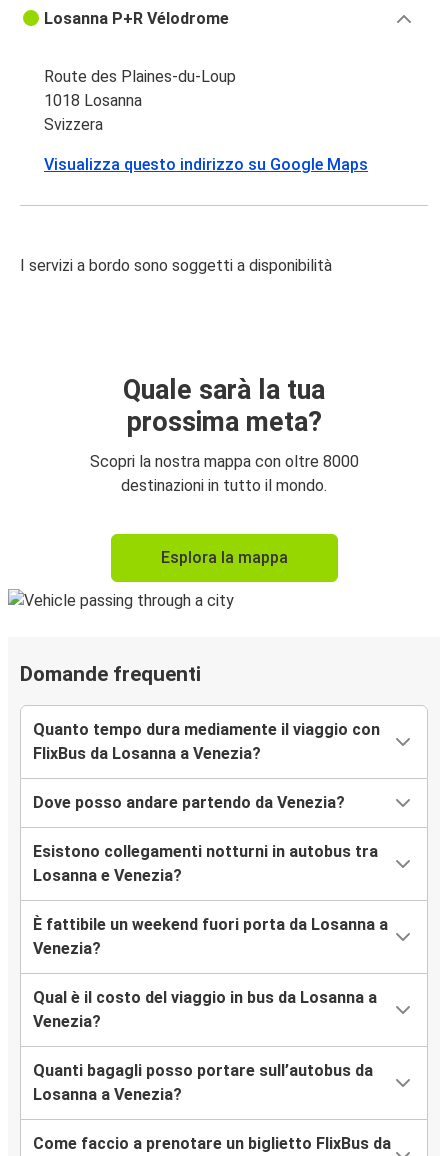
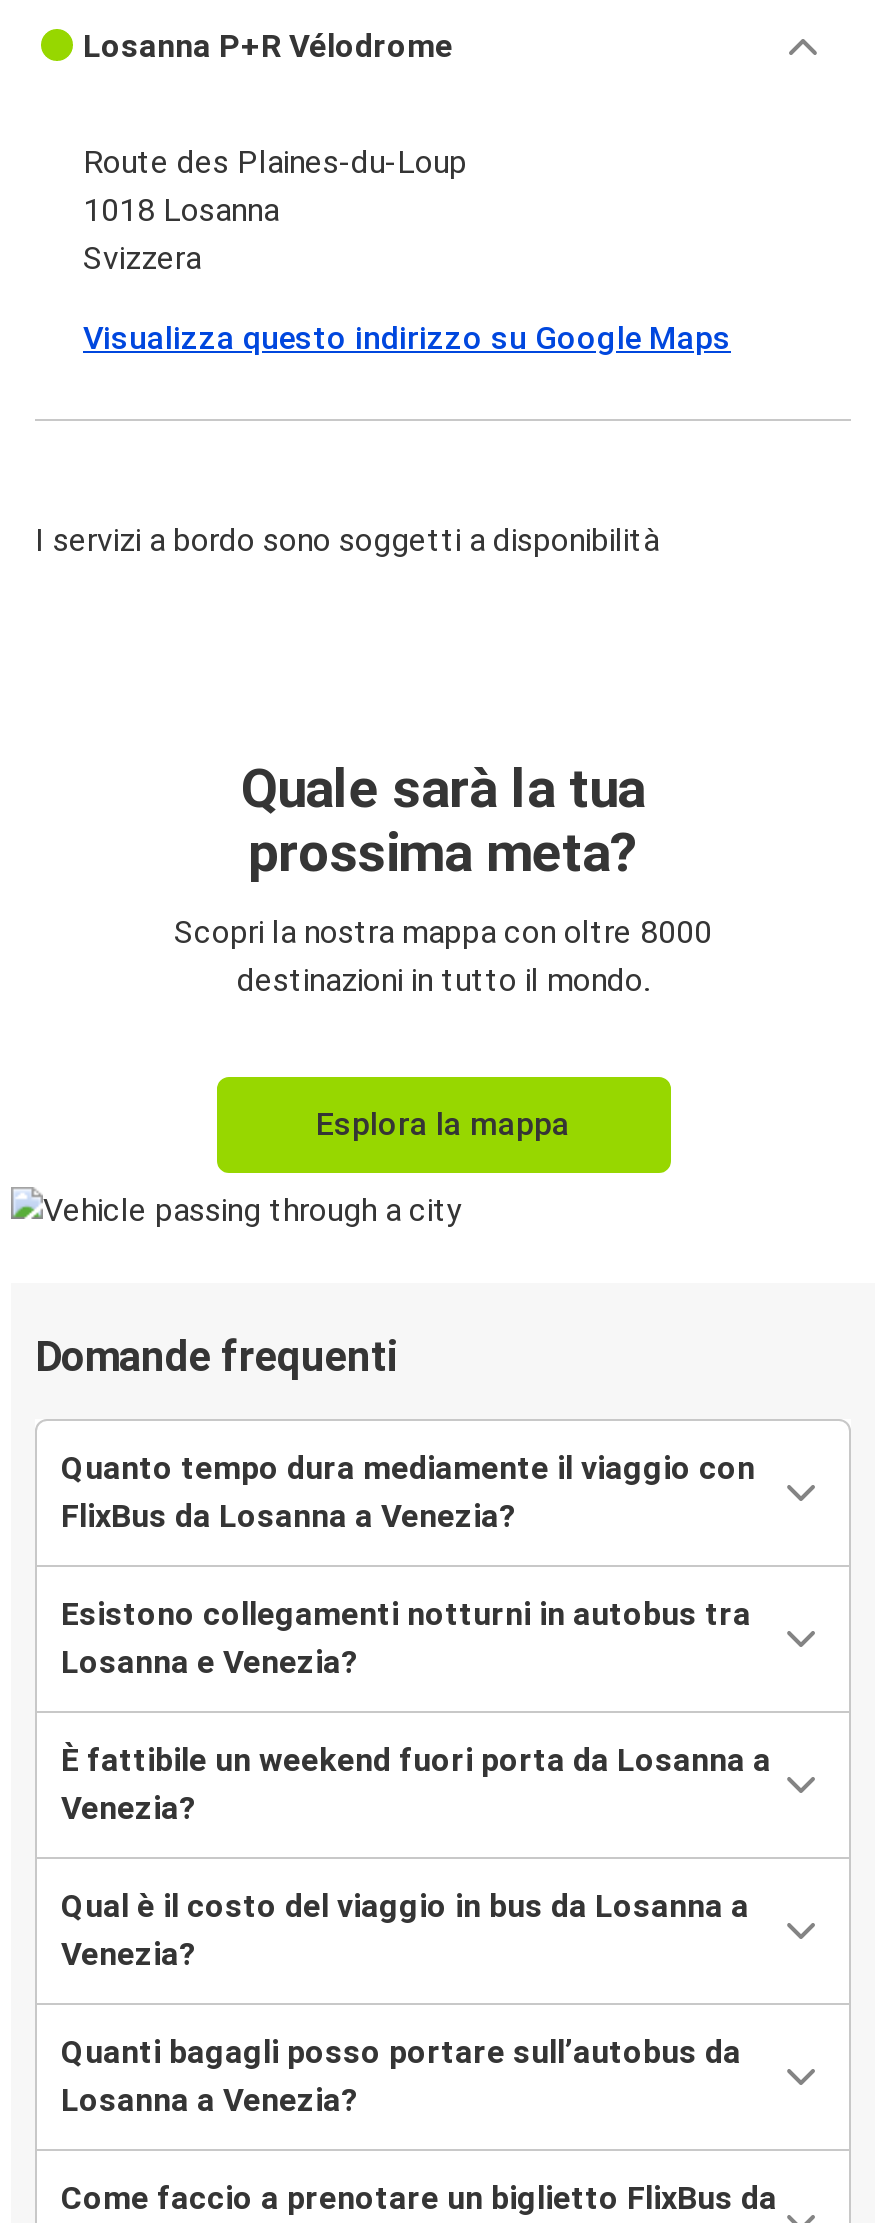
- Dove posso andare partendo da Venezia?
